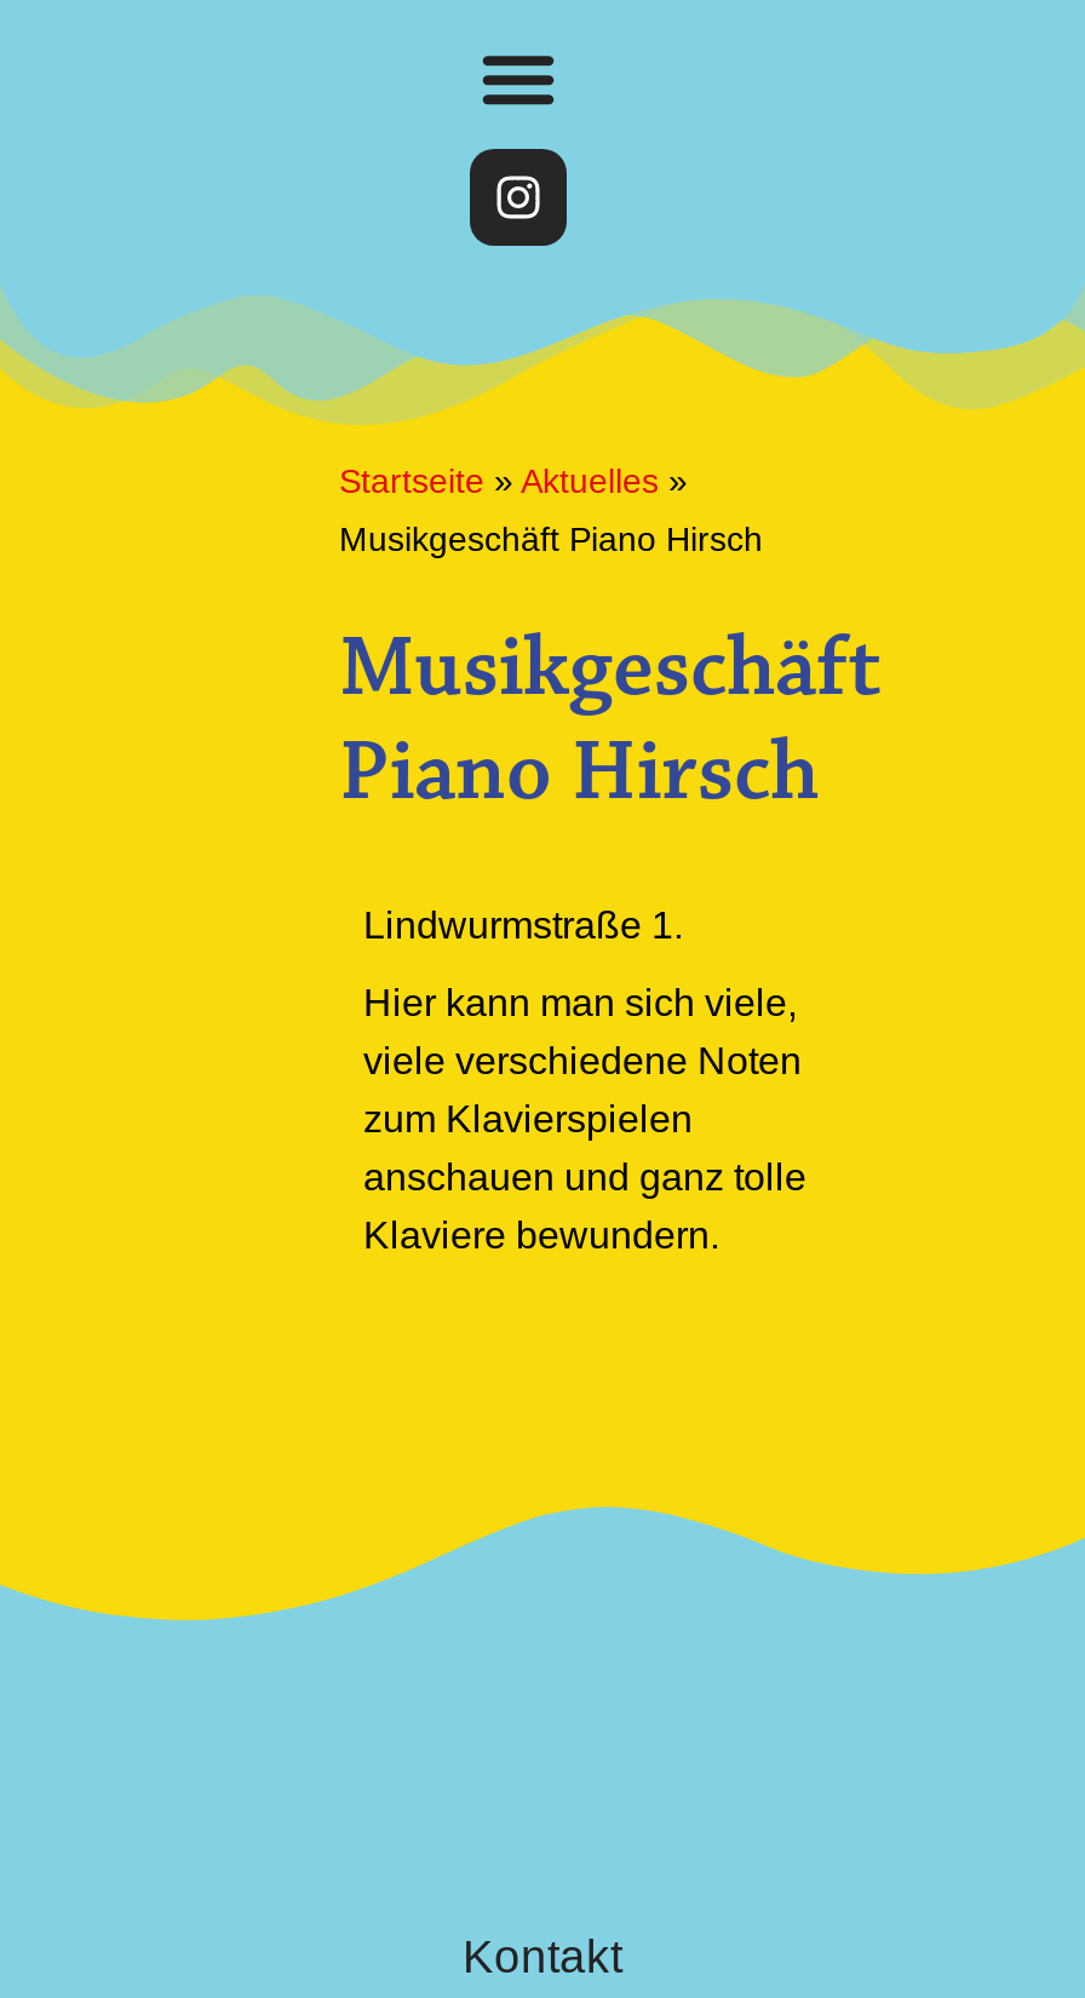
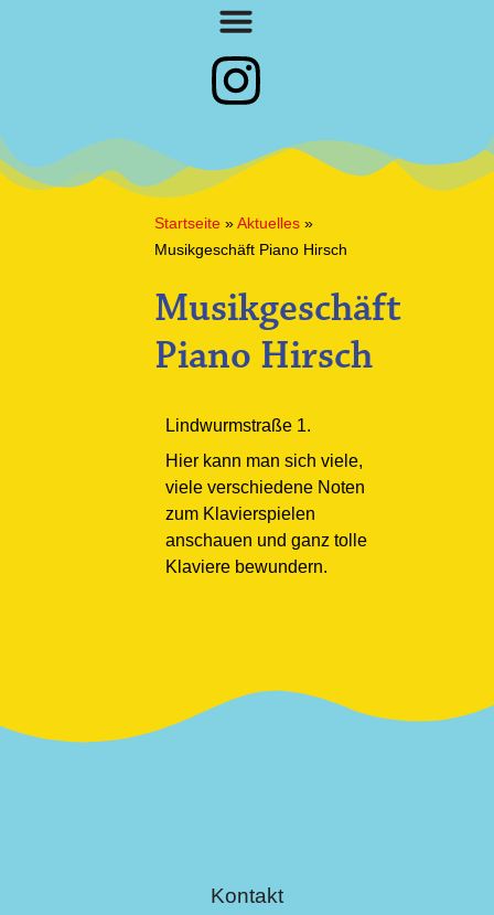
- [image]
+ [image]
